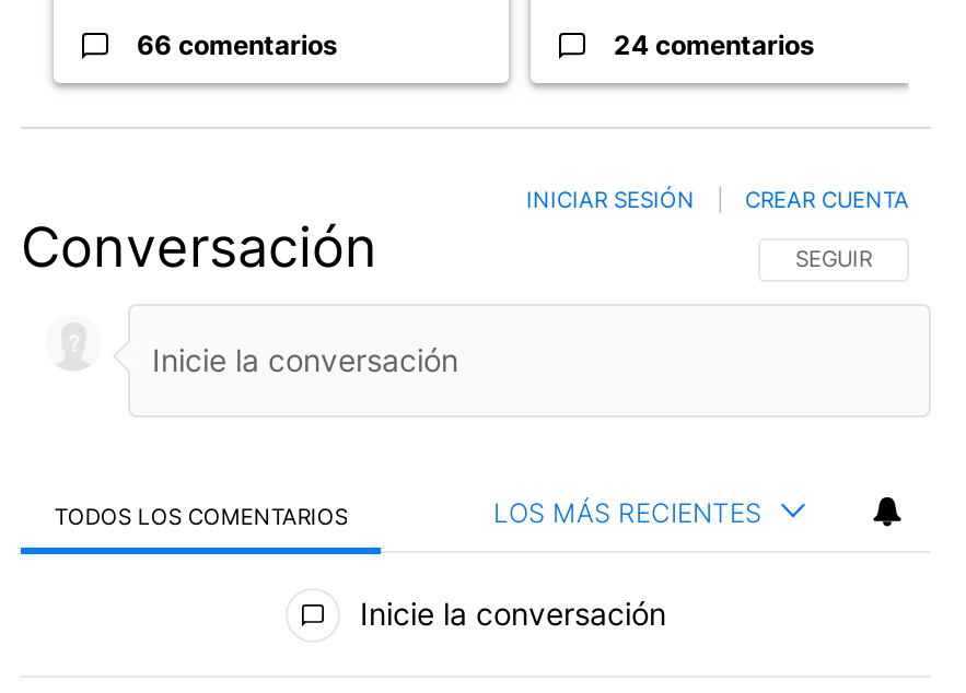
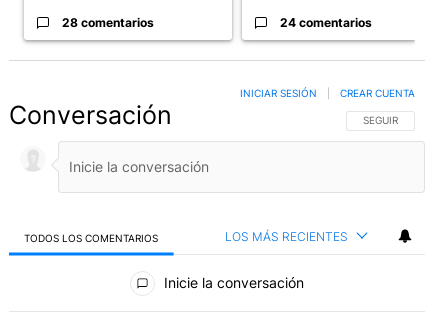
- 66 comentarios
+ 28 comentarios
